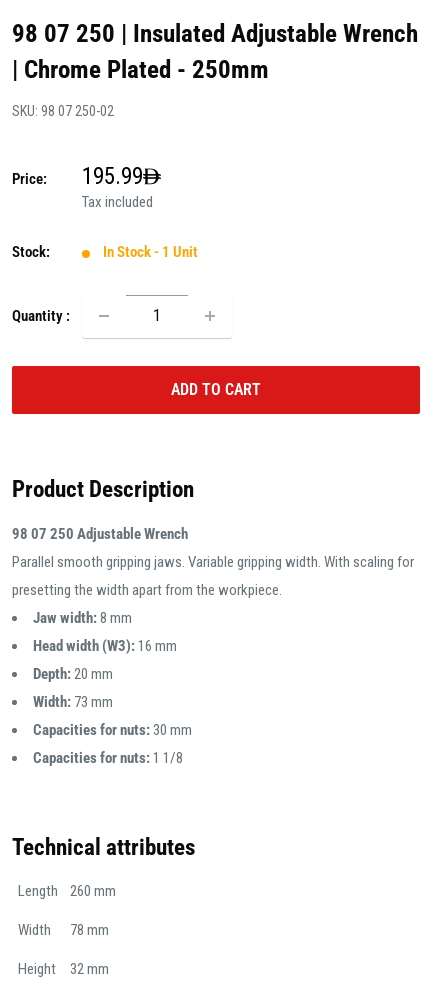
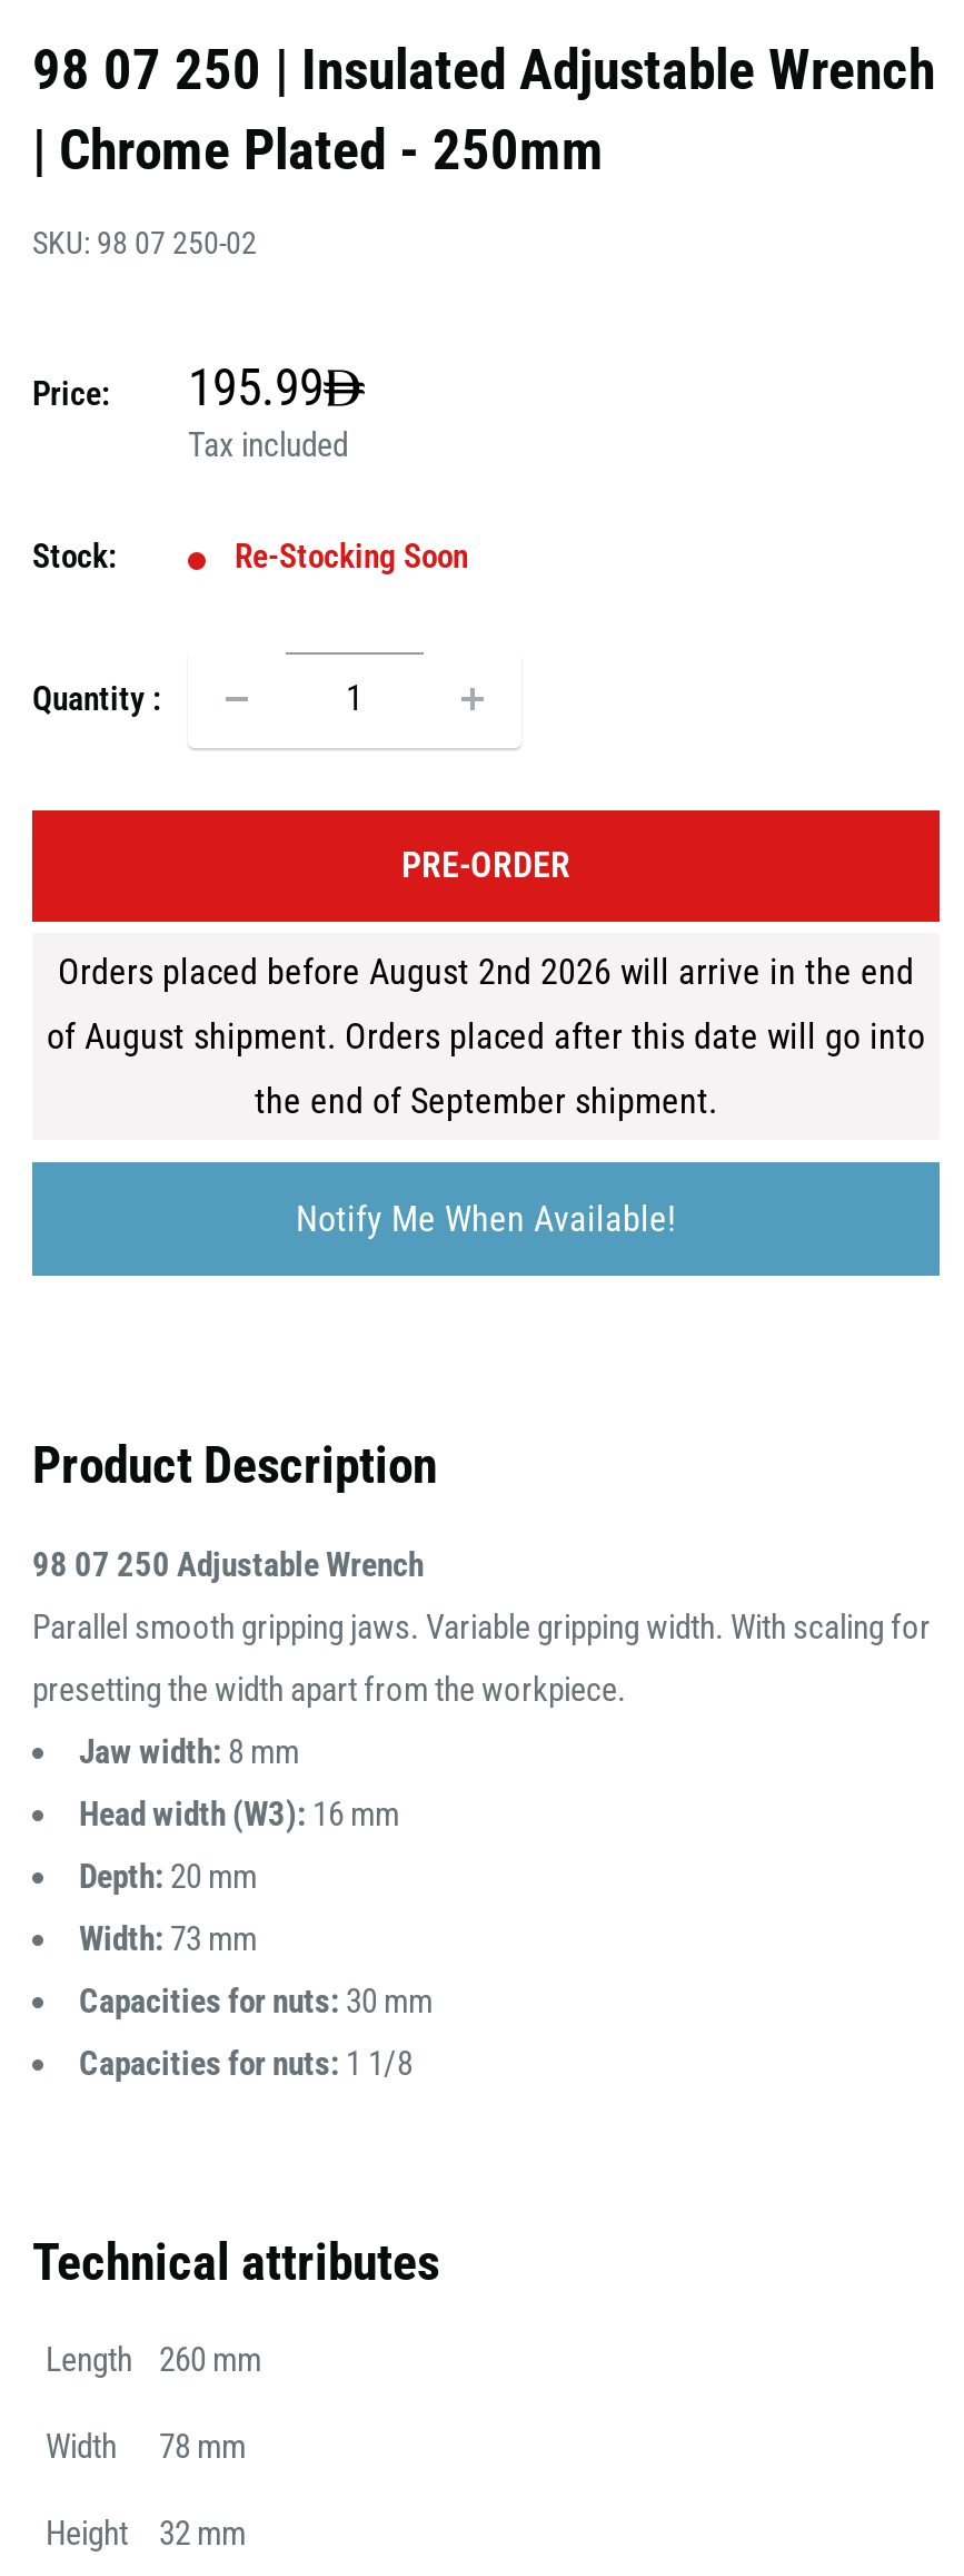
- In Stock - 1 Unit
+ Re-Stocking Soon

- ADD TO CART
+ PRE-ORDER
+ Orders placed before August 2nd 2026 will arrive in the end
+ of August shipment. Orders placed after this date will go into
+ the end of September shipment.
+ Notify Me When Available!
